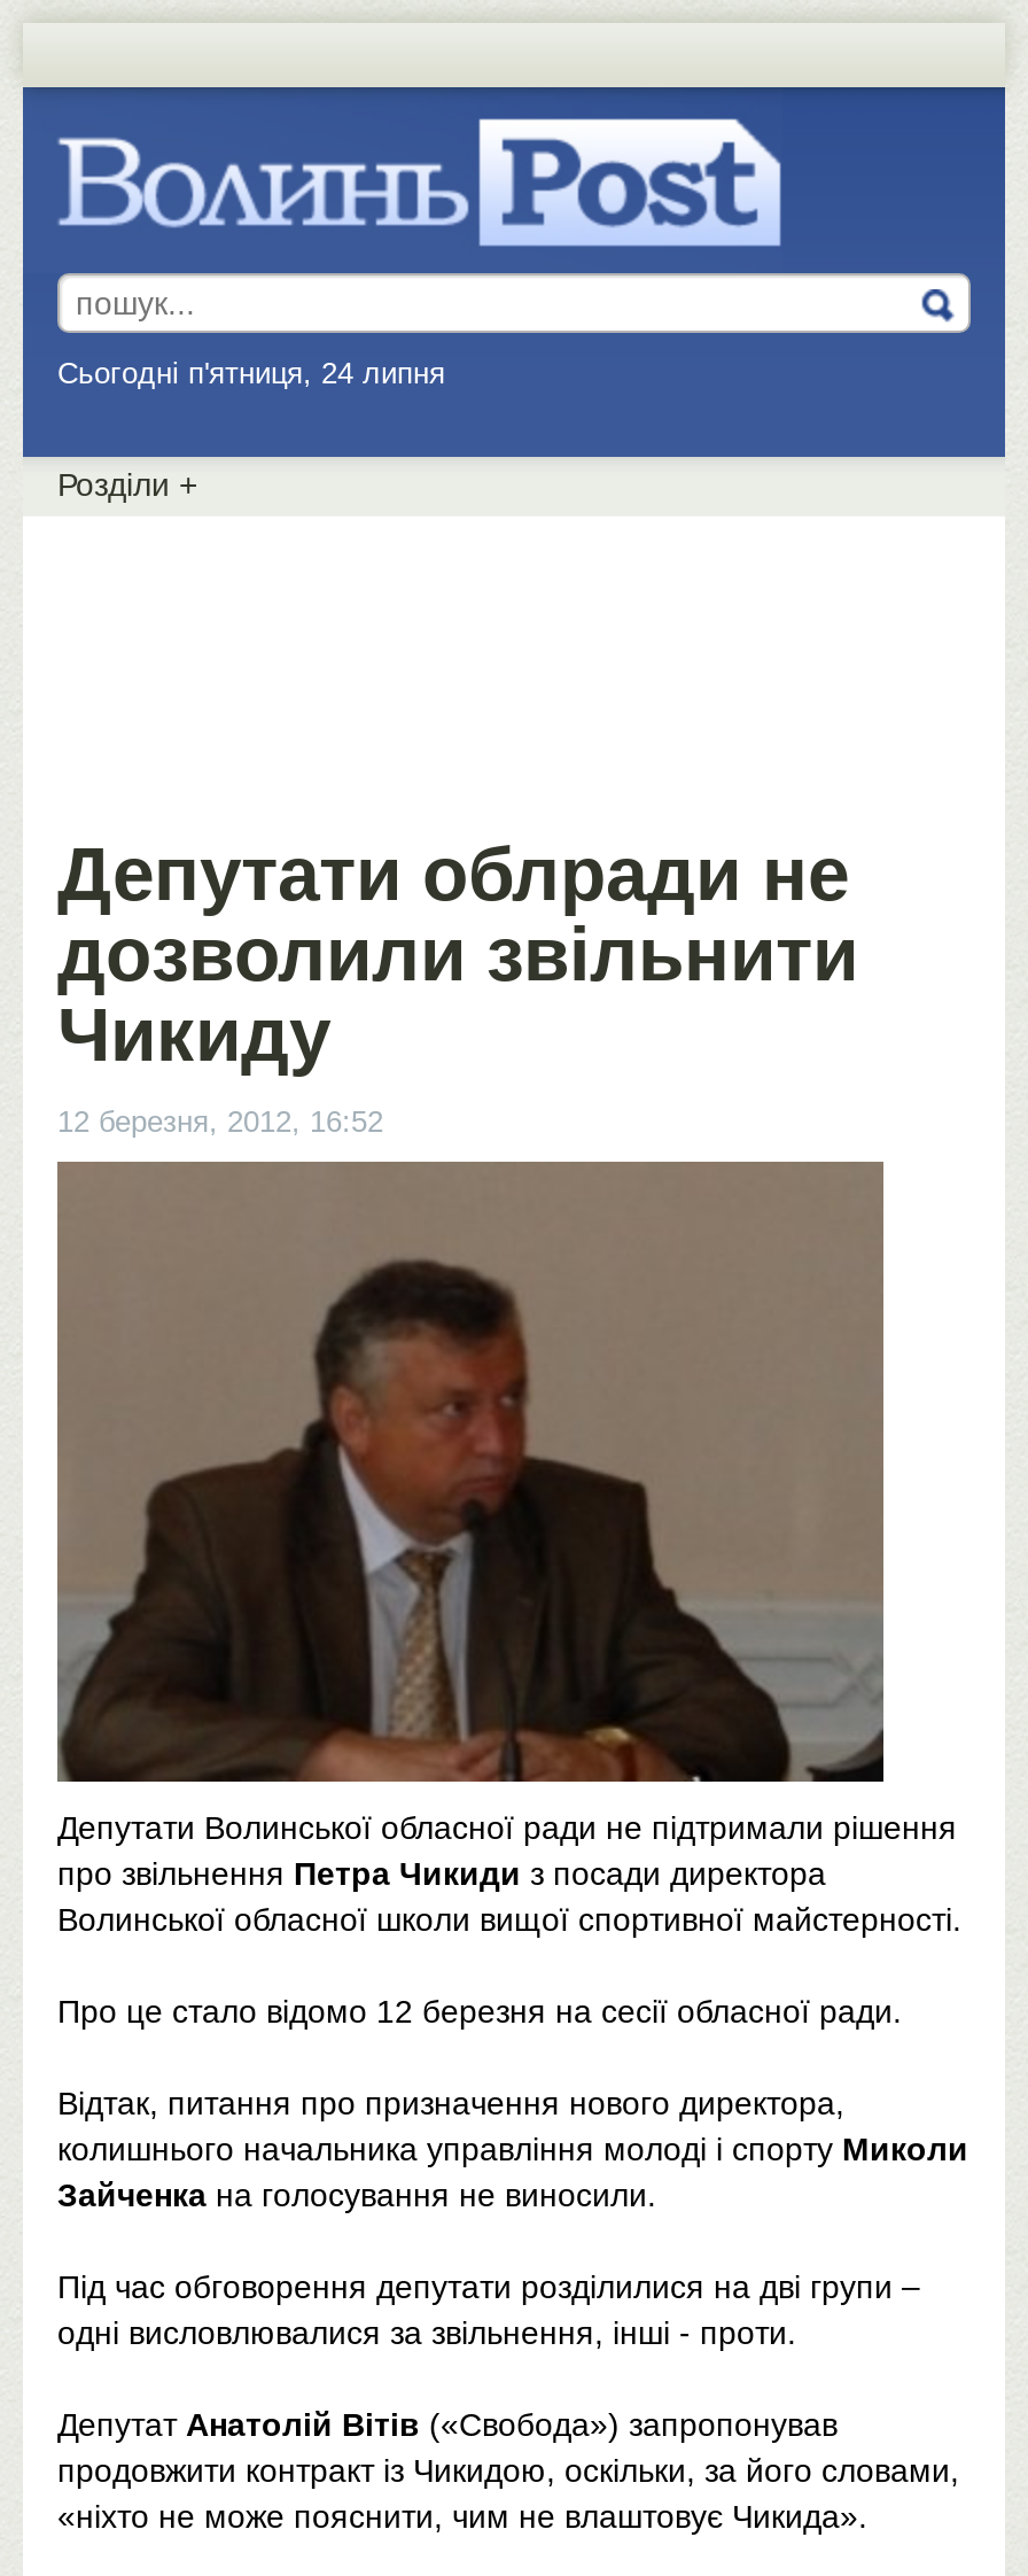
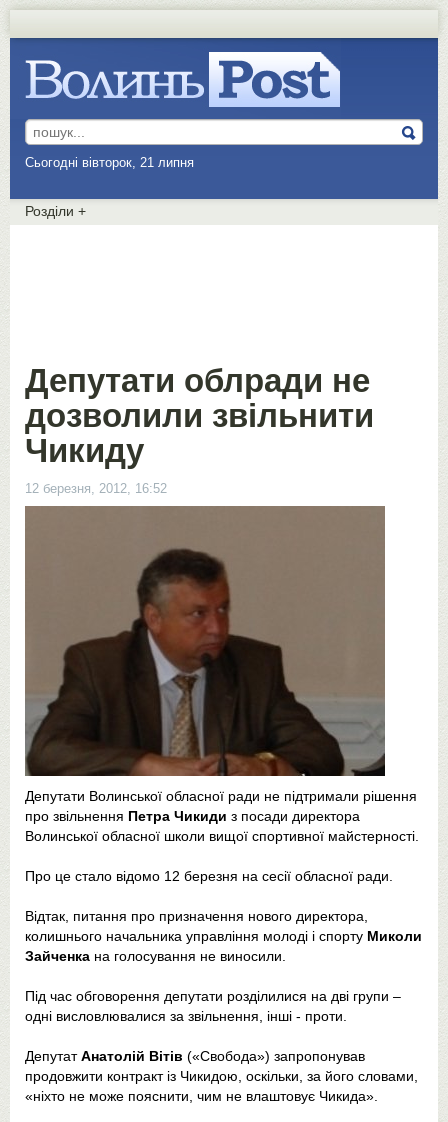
- Сьогодні п'ятниця, 24 липня
+ Сьогодні вівторок, 21 липня
